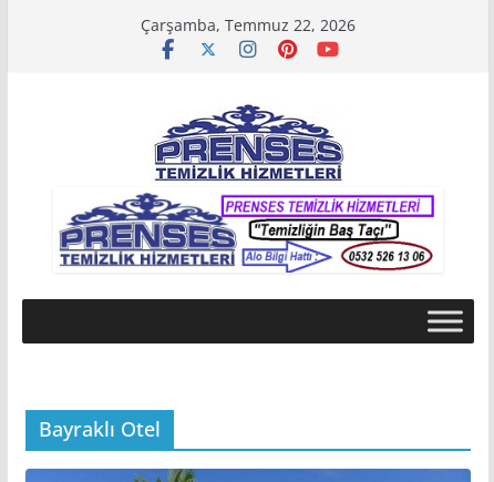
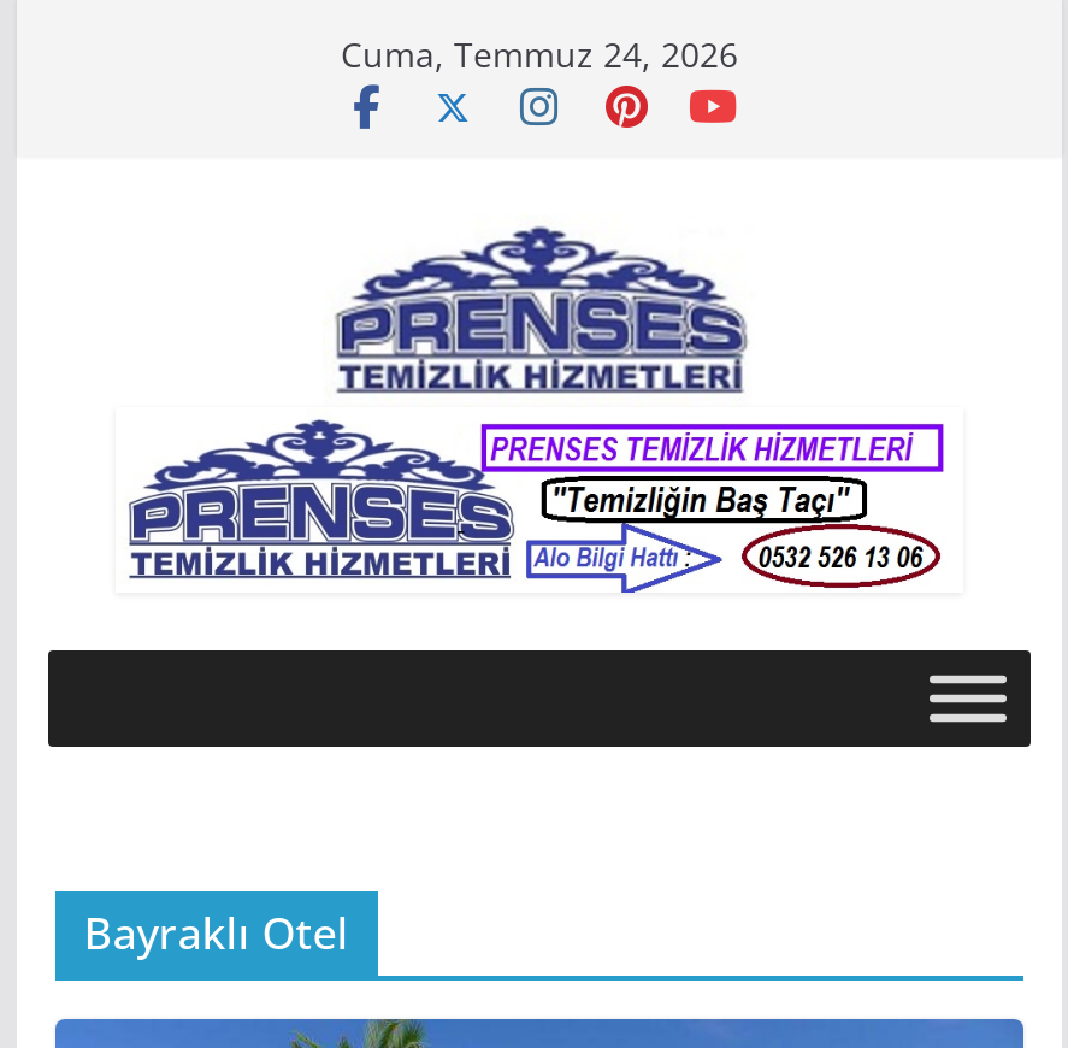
- Çarşamba, Temmuz 22, 2026
+ Cuma, Temmuz 24, 2026
